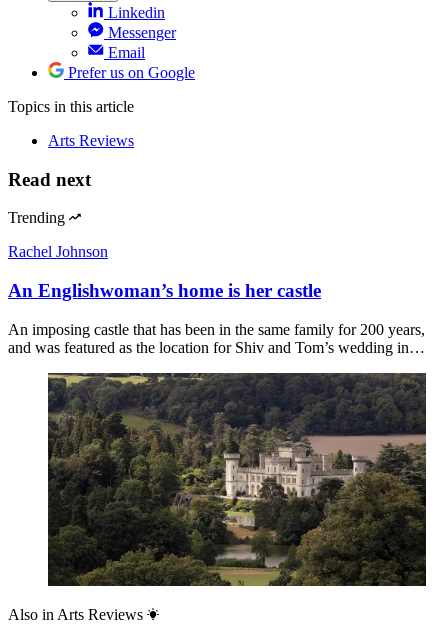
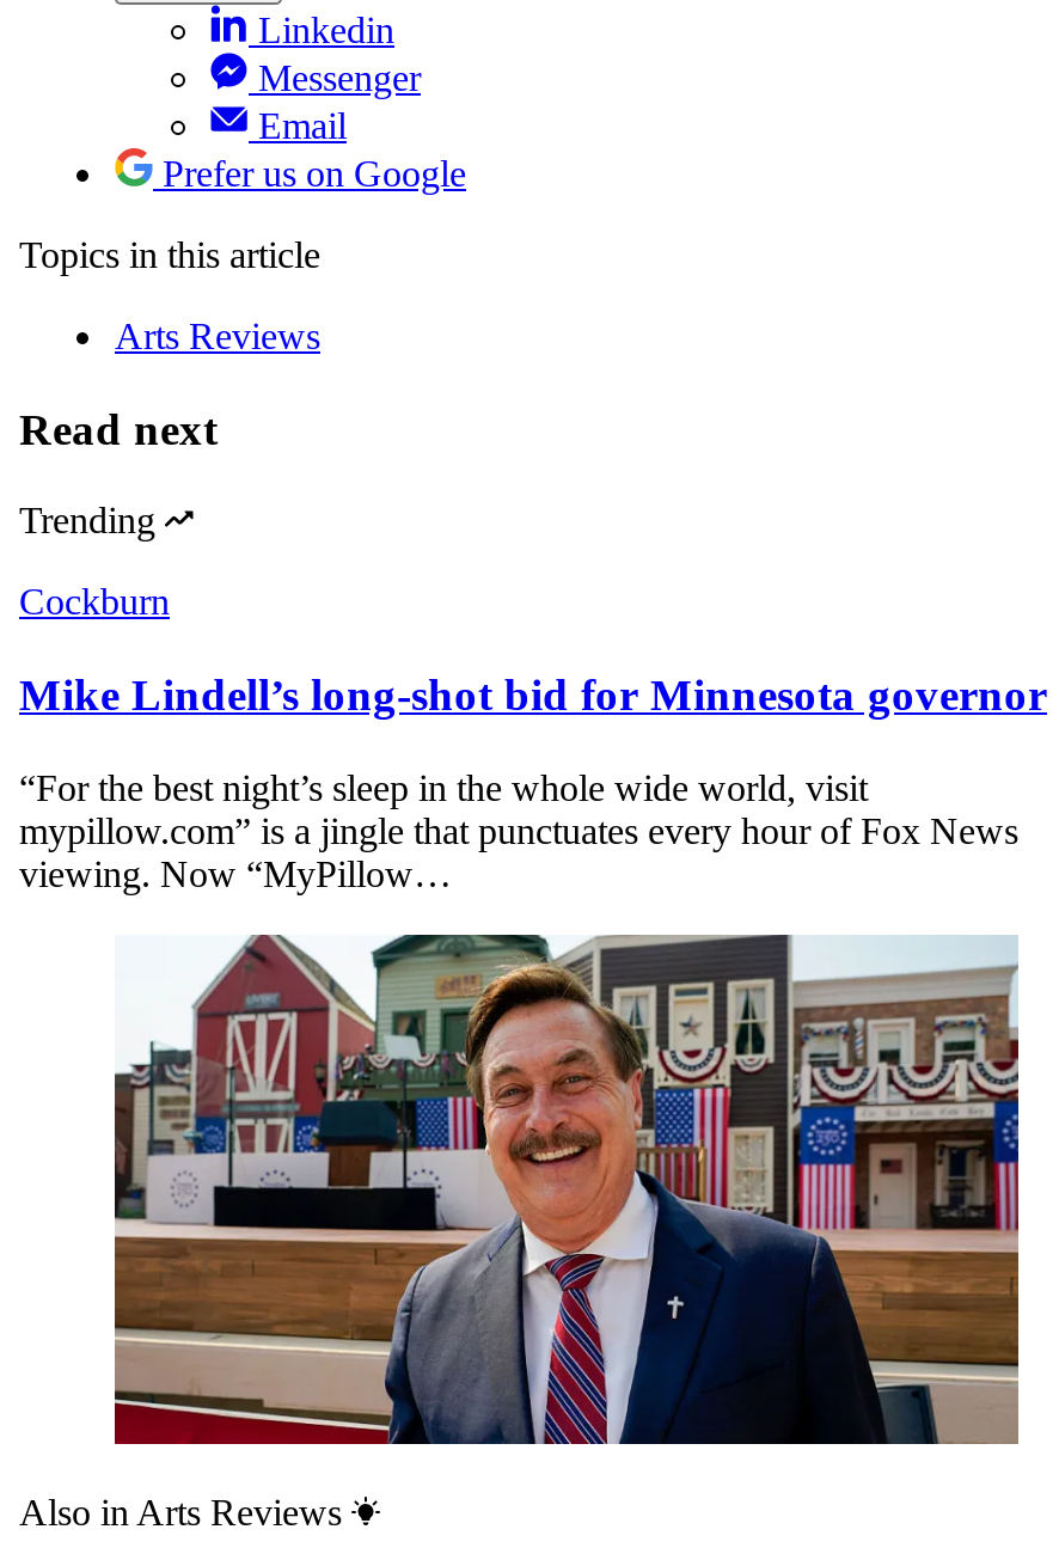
- Rachel Johnson
+ Cockburn

- An Englishwoman’s home is her castle
+ Mike Lindell’s long-shot bid for Minnesota governor

- An imposing castle that has been in the same family for 200 years,
- and was featured as the location for Shiv and Tom’s wedding in…
+ “For the best night’s sleep in the whole wide world, visit
+ mypillow.com” is a jingle that punctuates every hour of Fox News
+ viewing. Now “MyPillow…

- [image]
+ [image]
